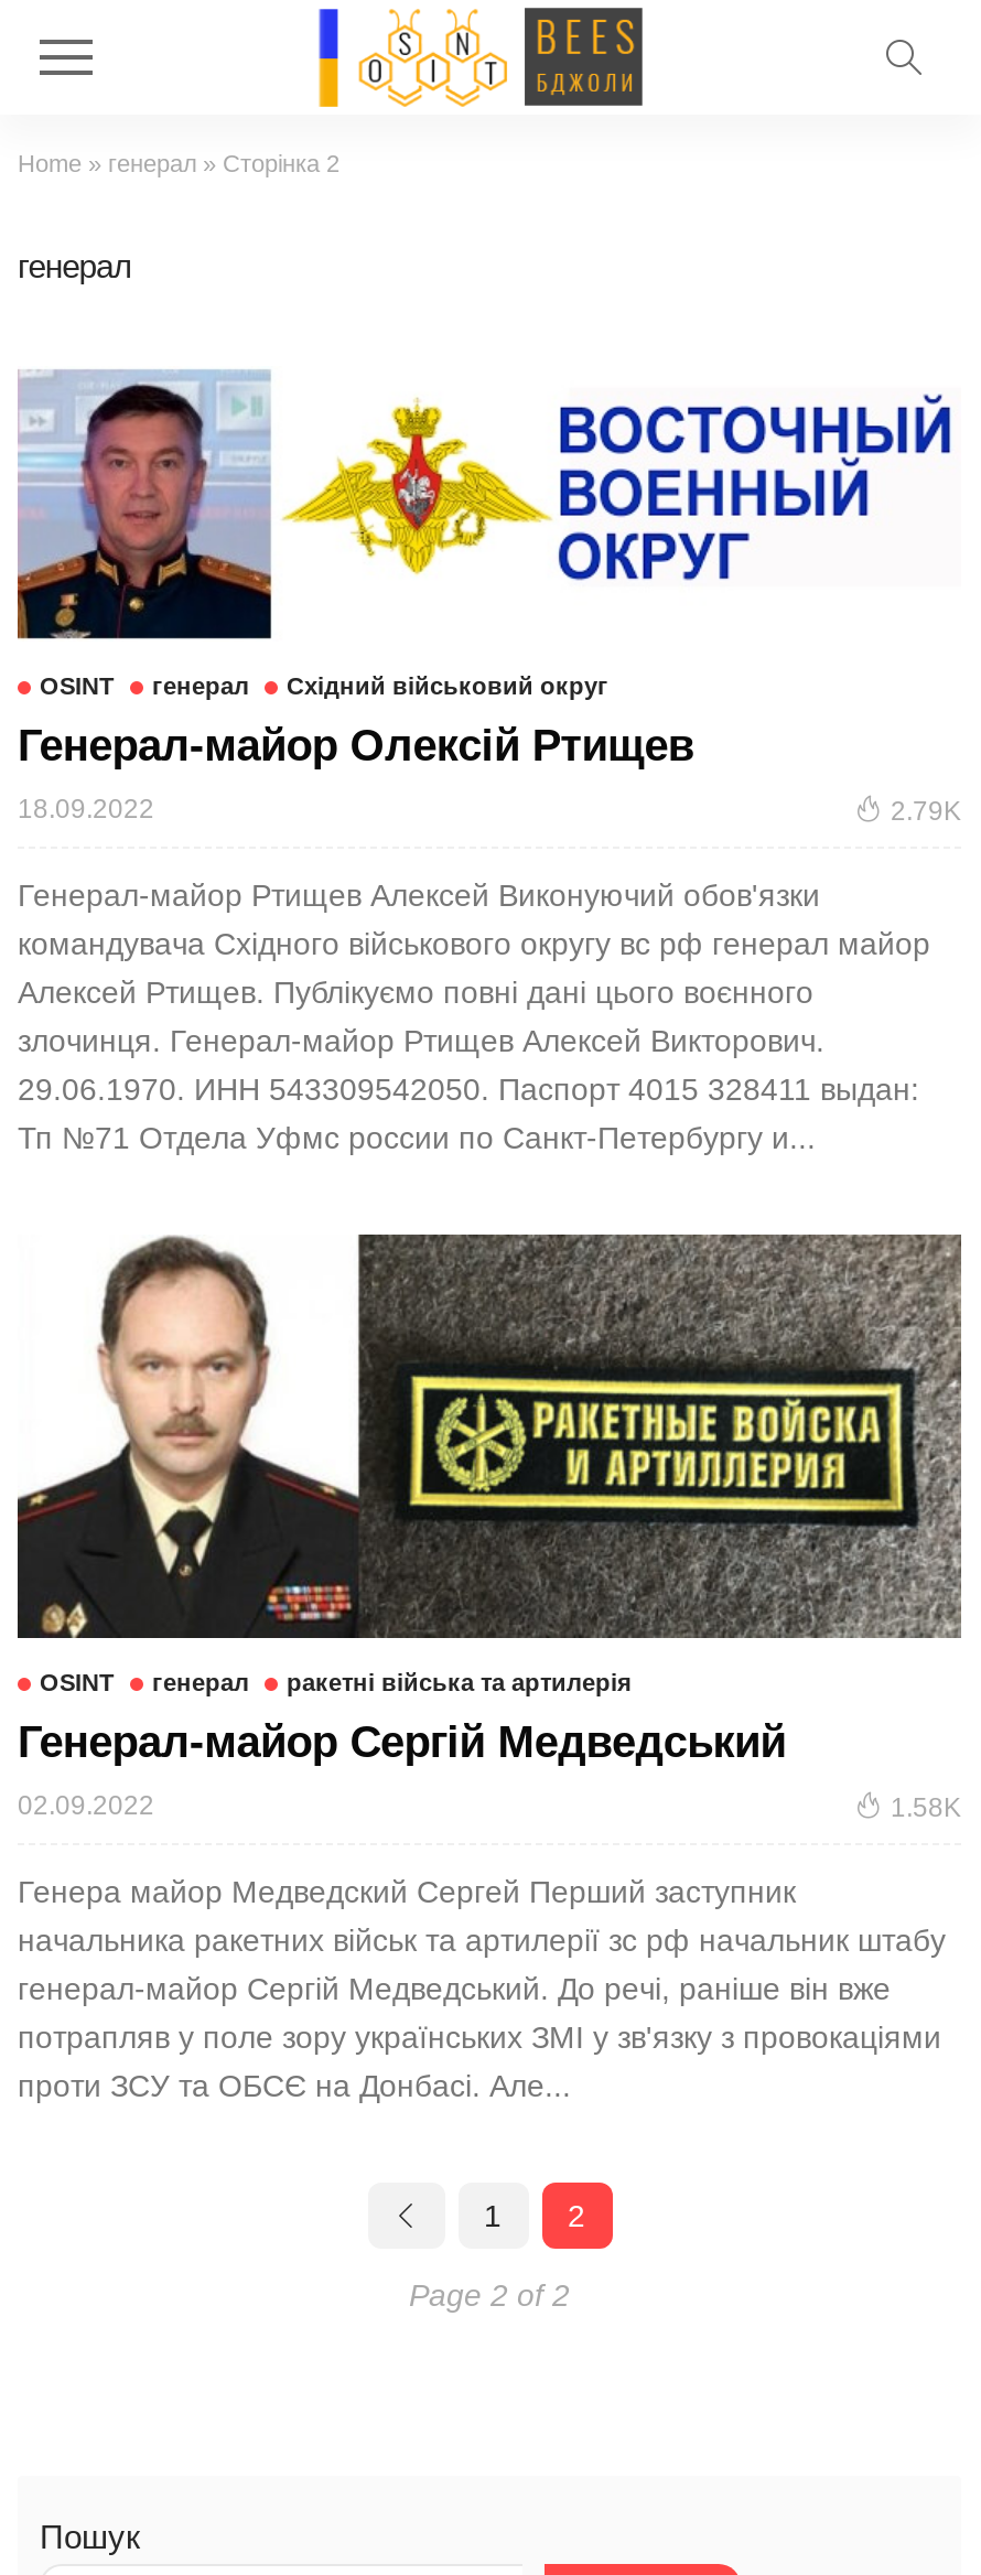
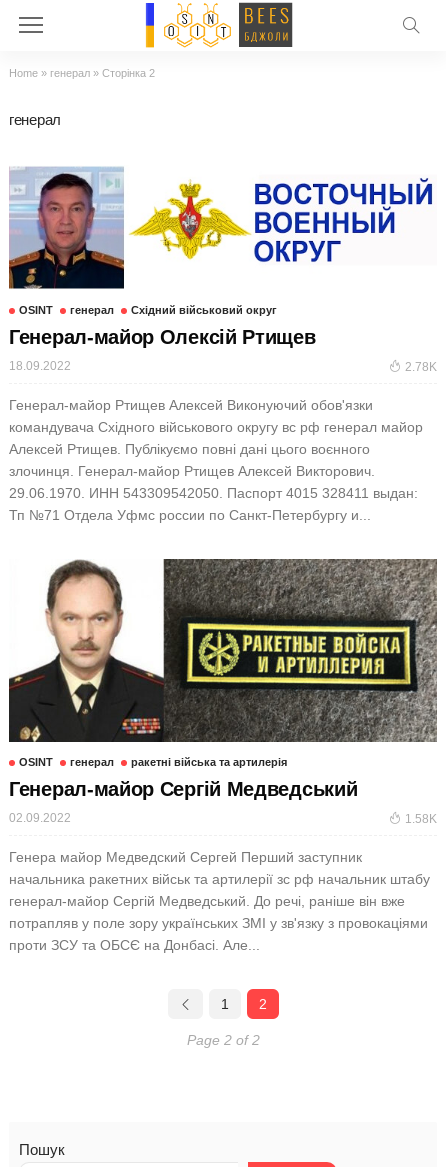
- 2.79K
+ 2.78K
